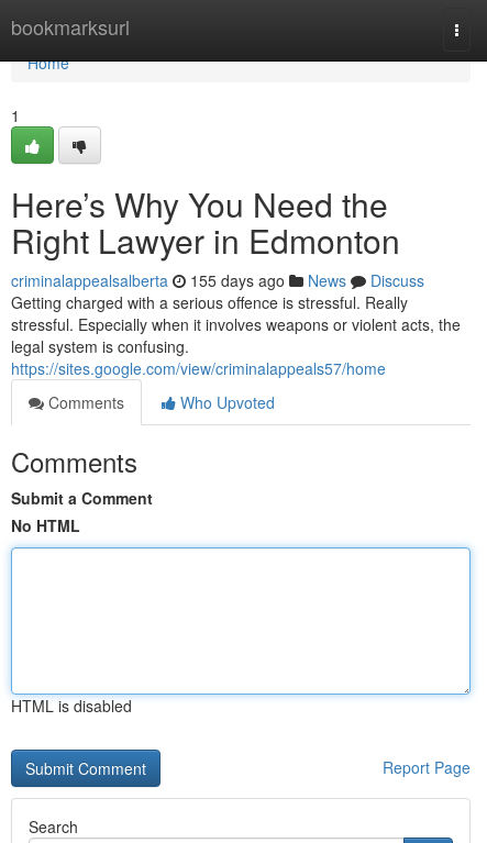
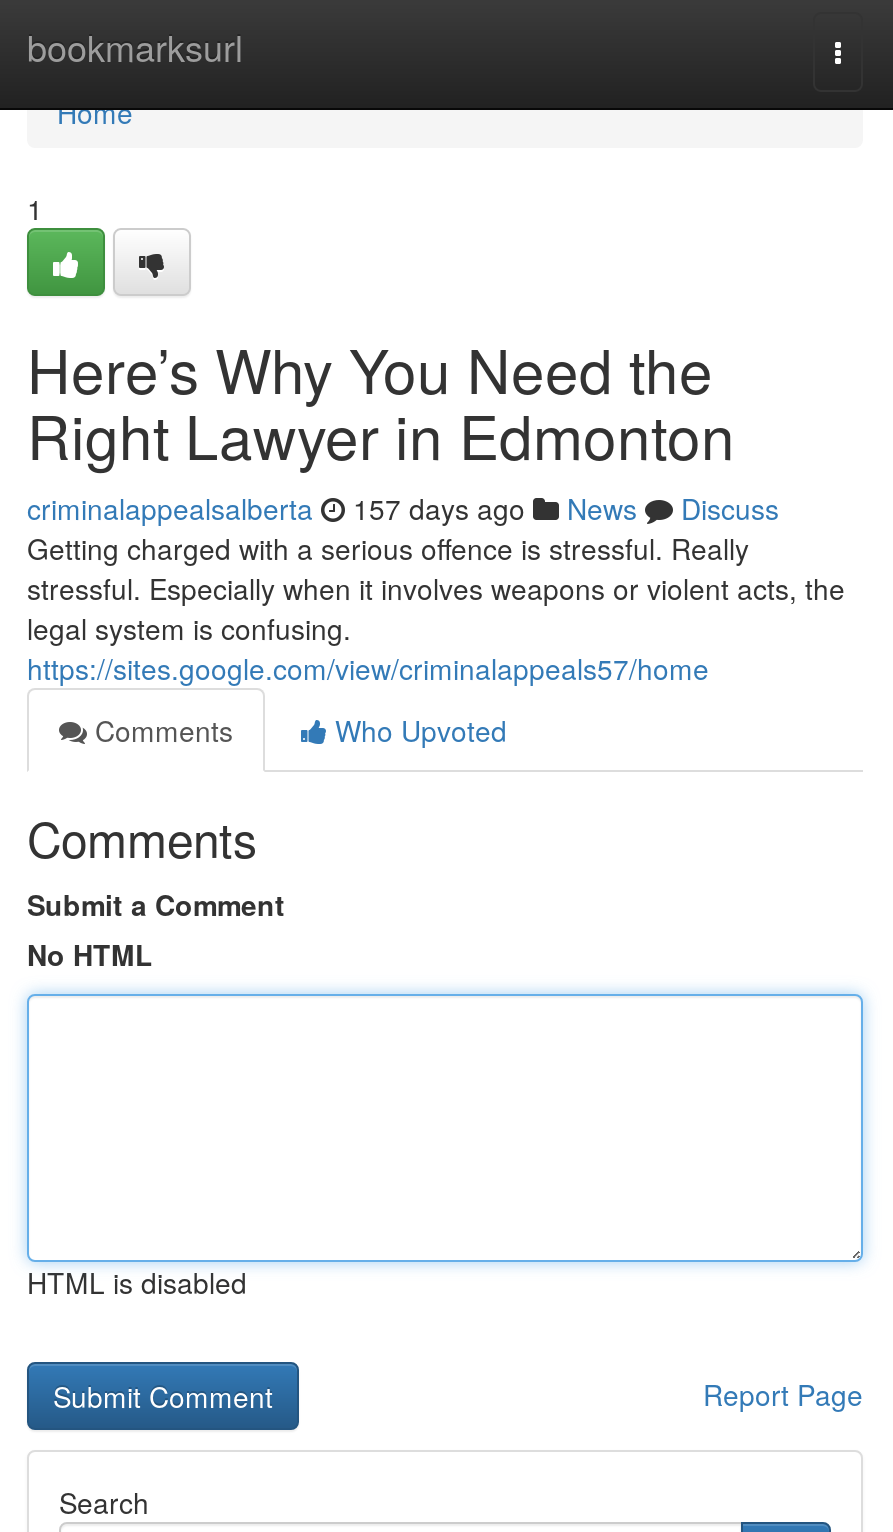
- criminalappealsalberta 155 days ago News Discuss
+ criminalappealsalberta 157 days ago News Discuss
